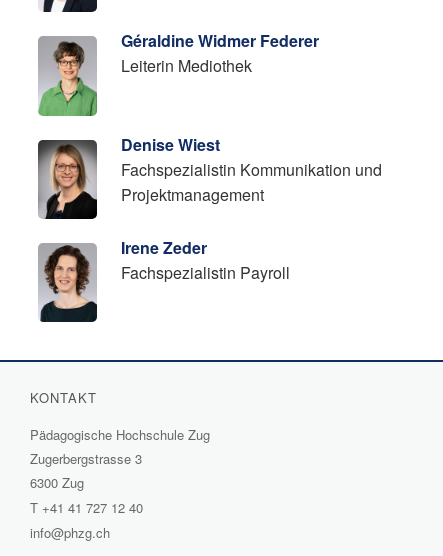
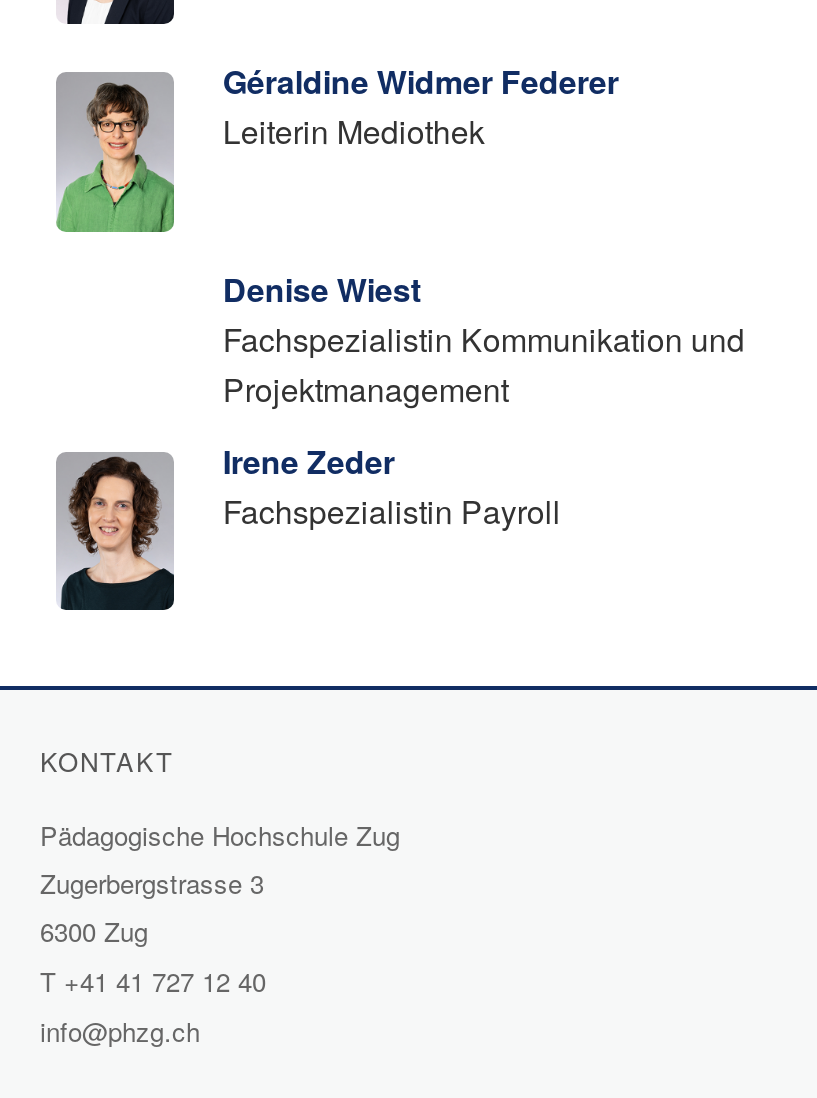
- [image]
